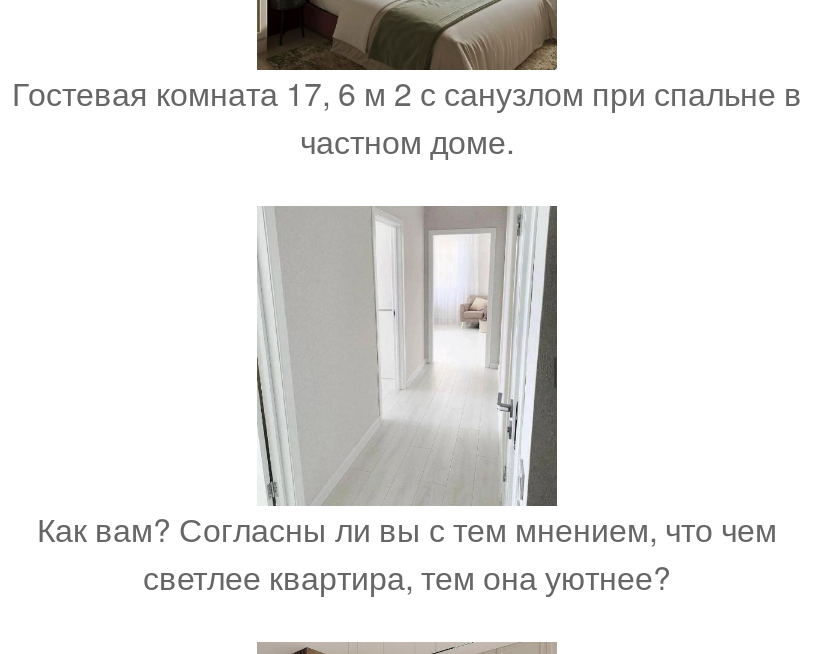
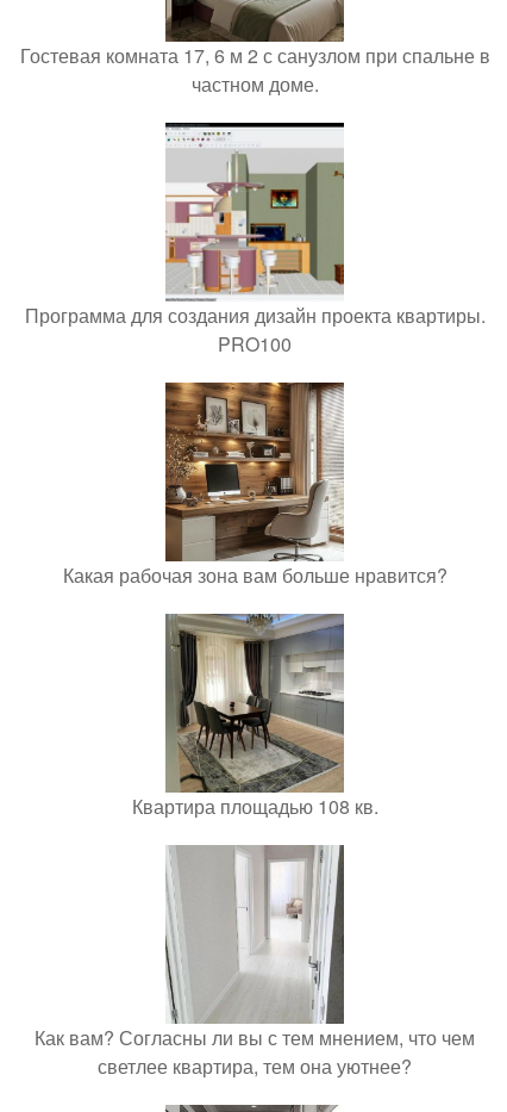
+ [image]
+ Программа для создания дизайн проекта квартиры.
+ PRO100

+ [image]
+ Какая рабочая зона вам больше нравится?

+ [image]
+ Квартира площадью 108 кв.
